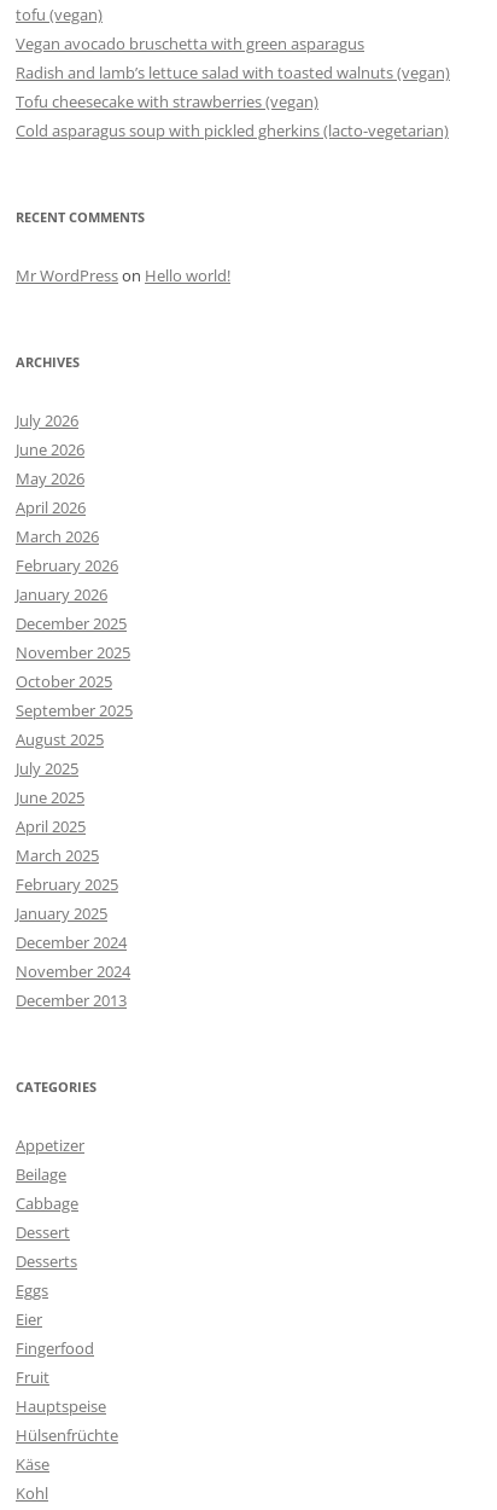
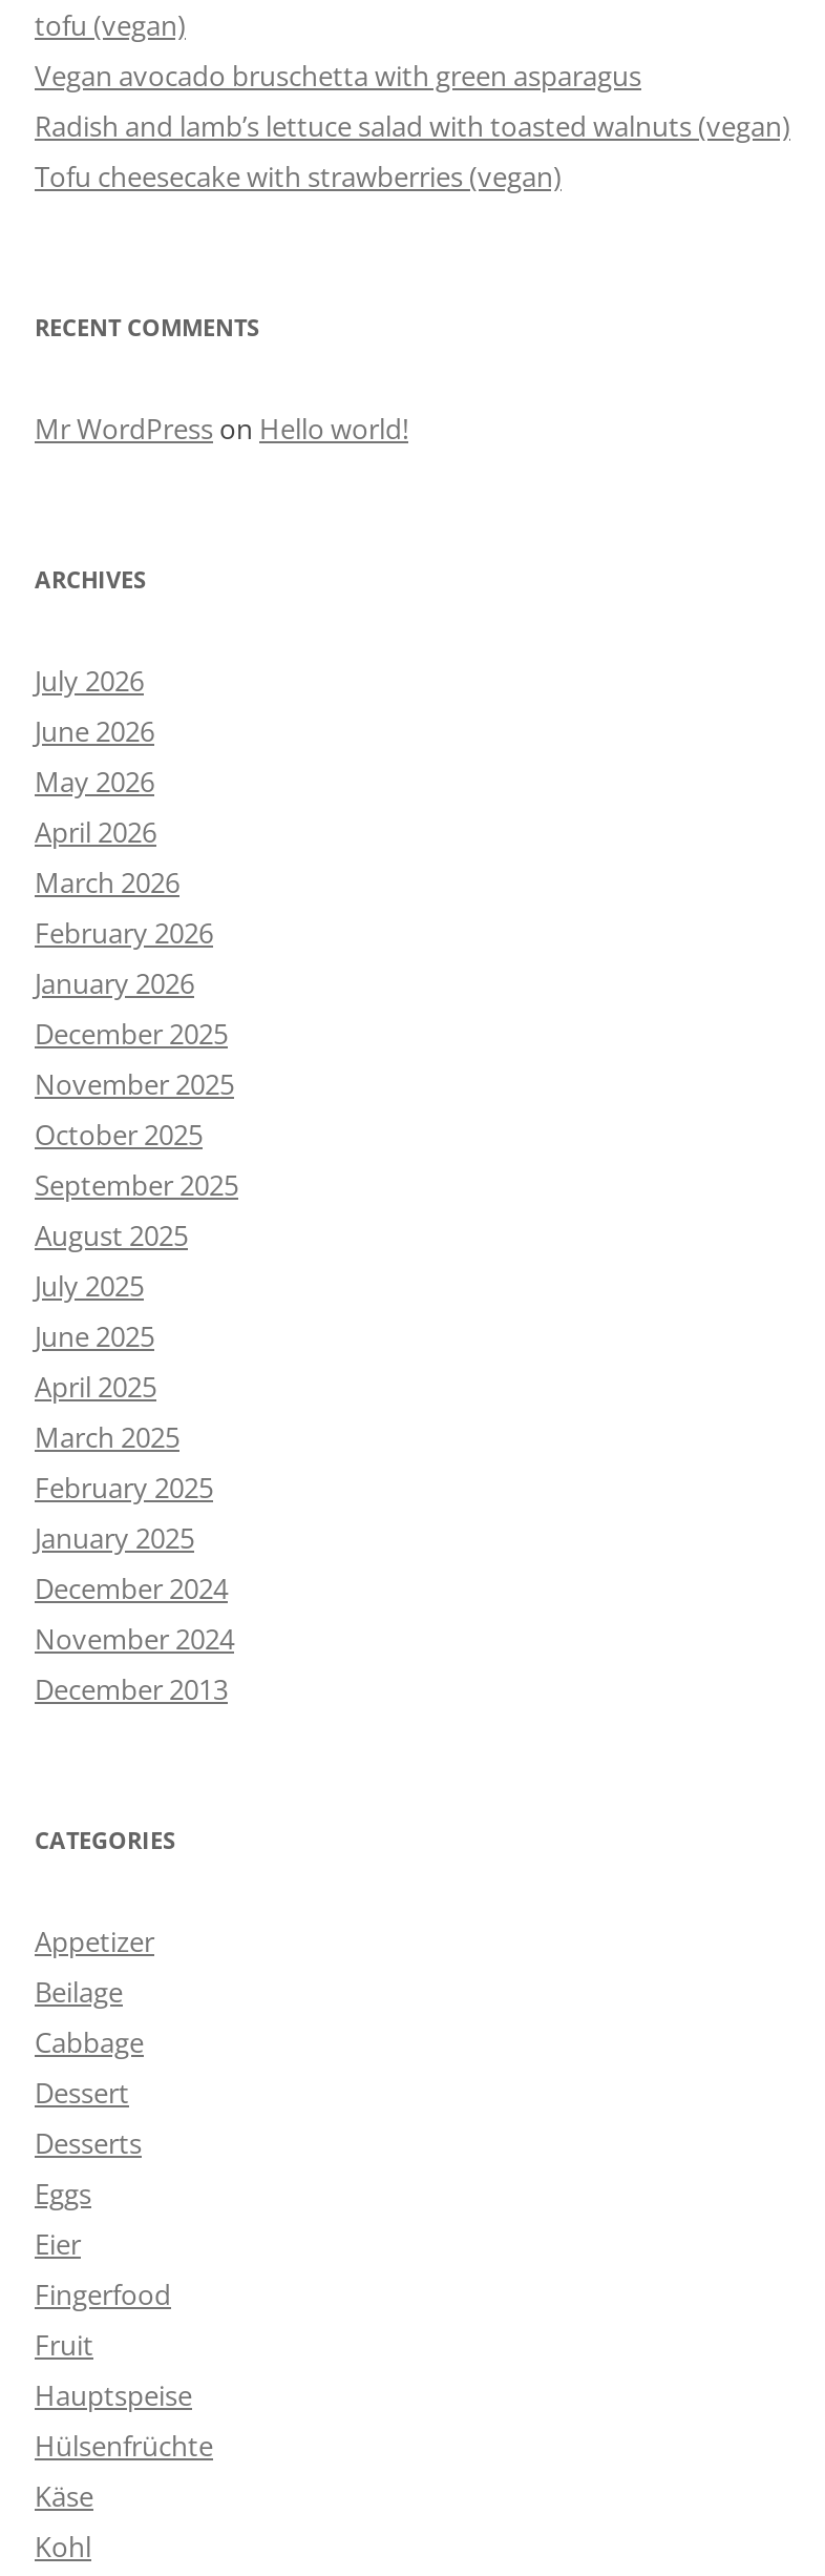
- Cold asparagus soup with pickled gherkins (lacto-vegetarian)
